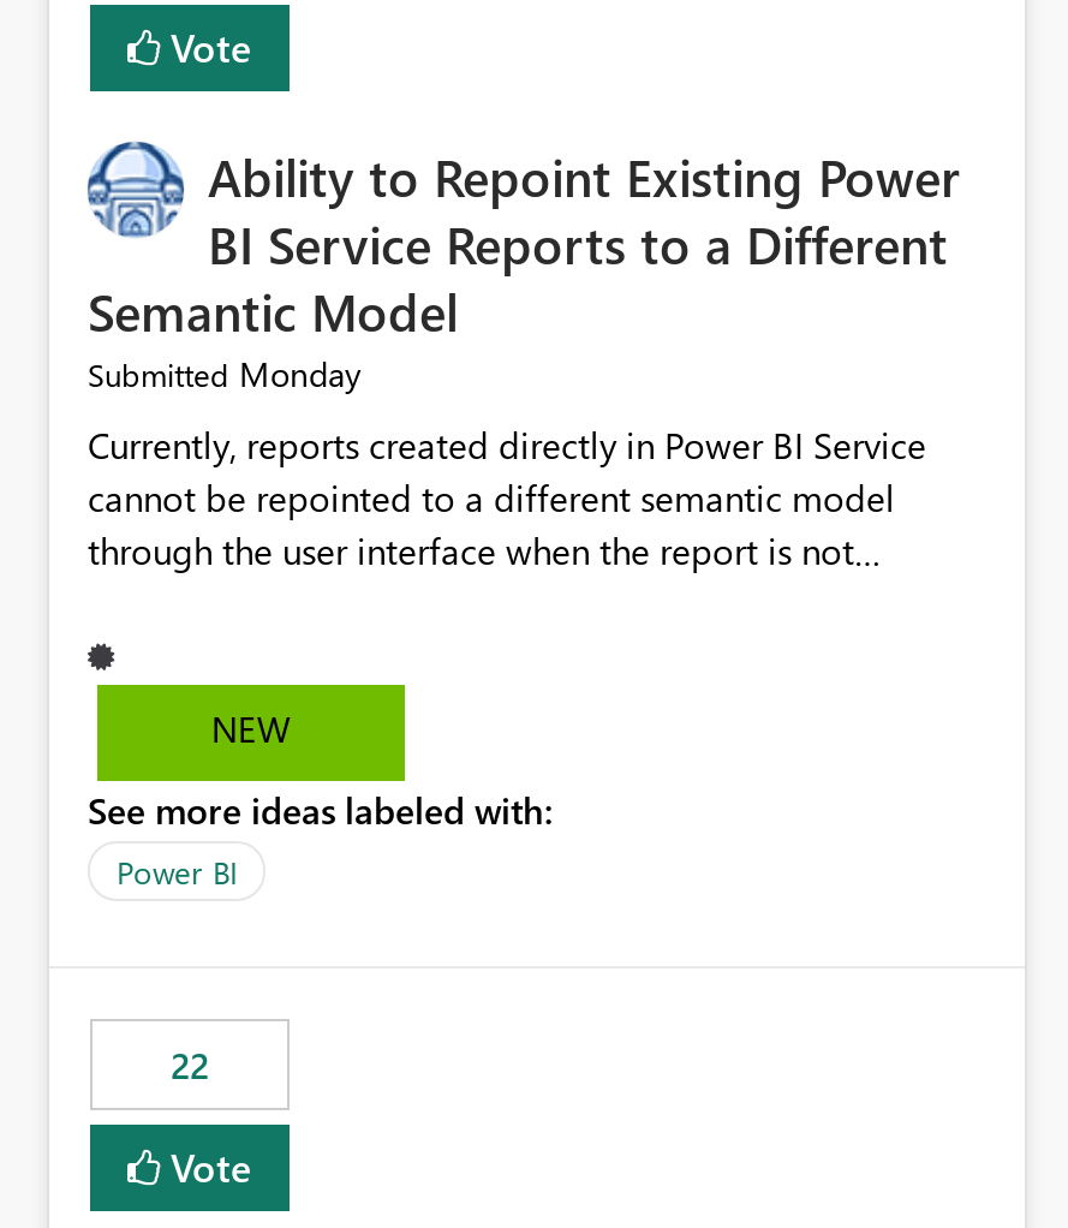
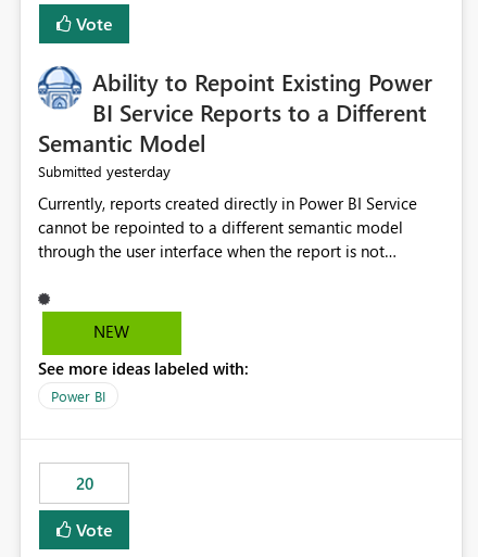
- Submitted Monday
+ Submitted yesterday

- 22
+ 20
